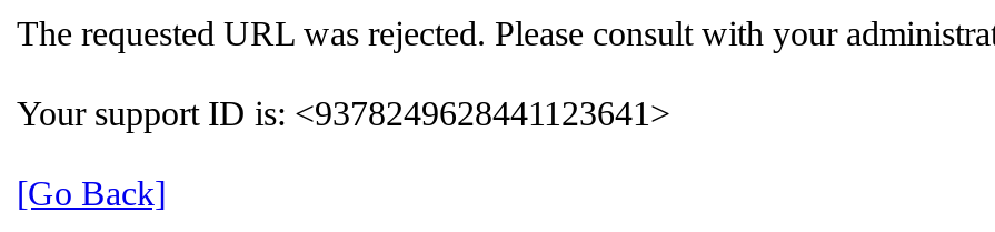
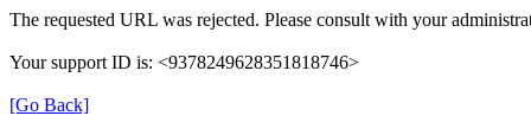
- Your support ID is: <9378249628441123641>
+ Your support ID is: <9378249628351818746>
